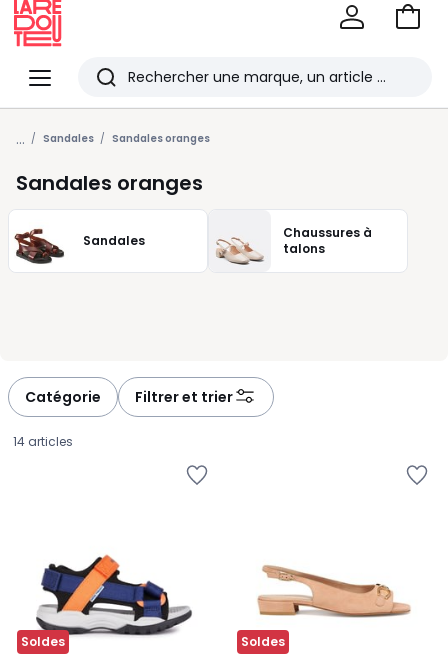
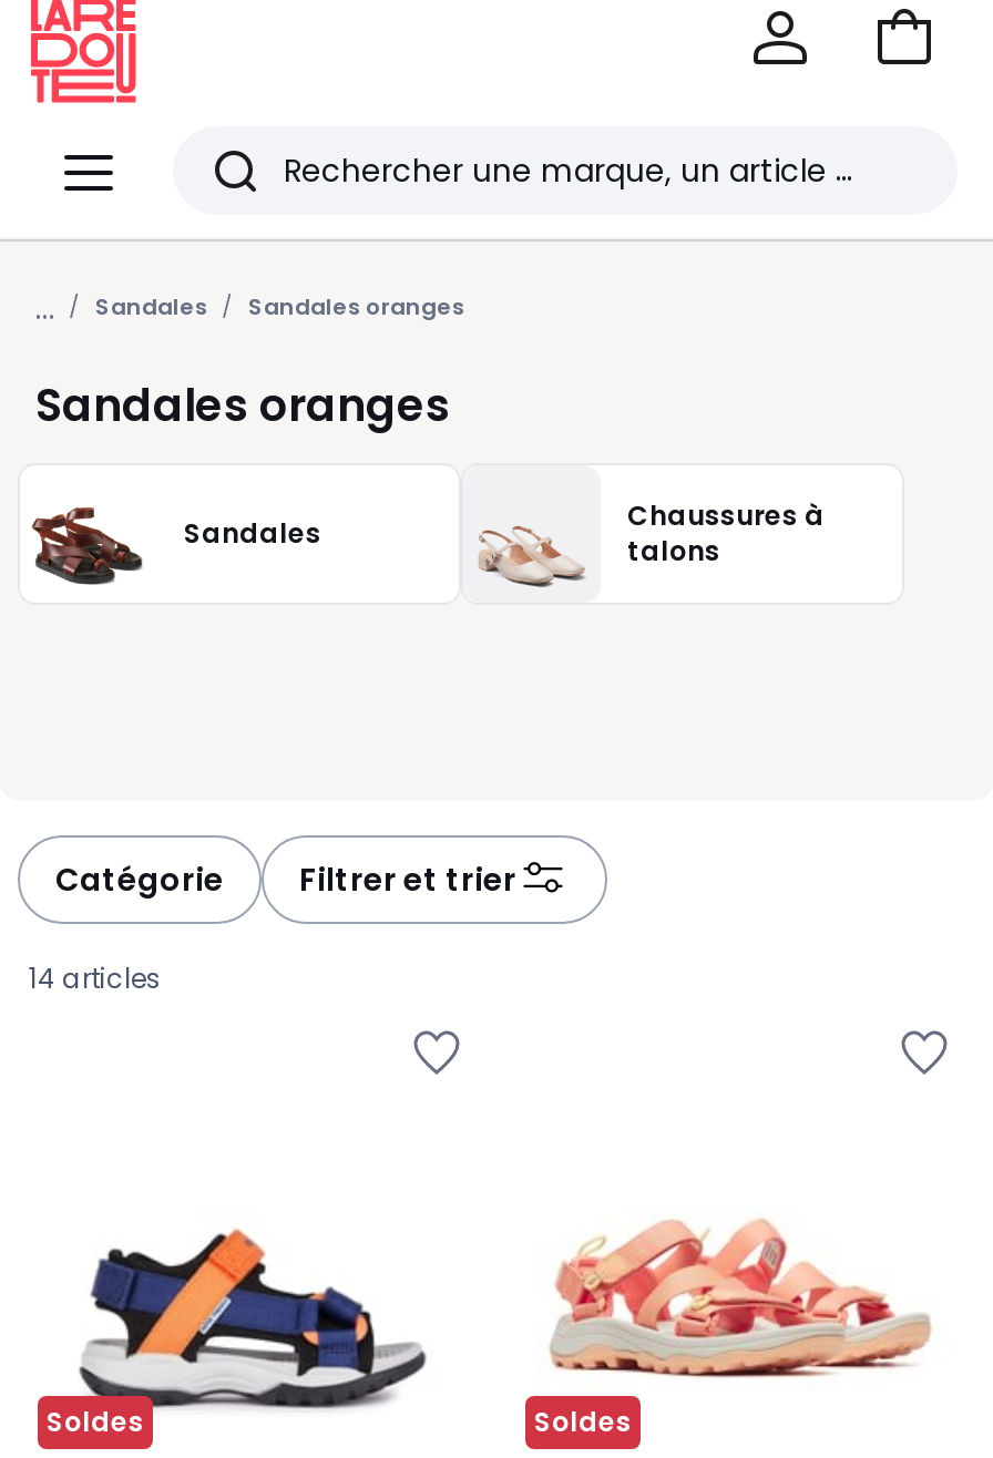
- [image]
+ [image]
